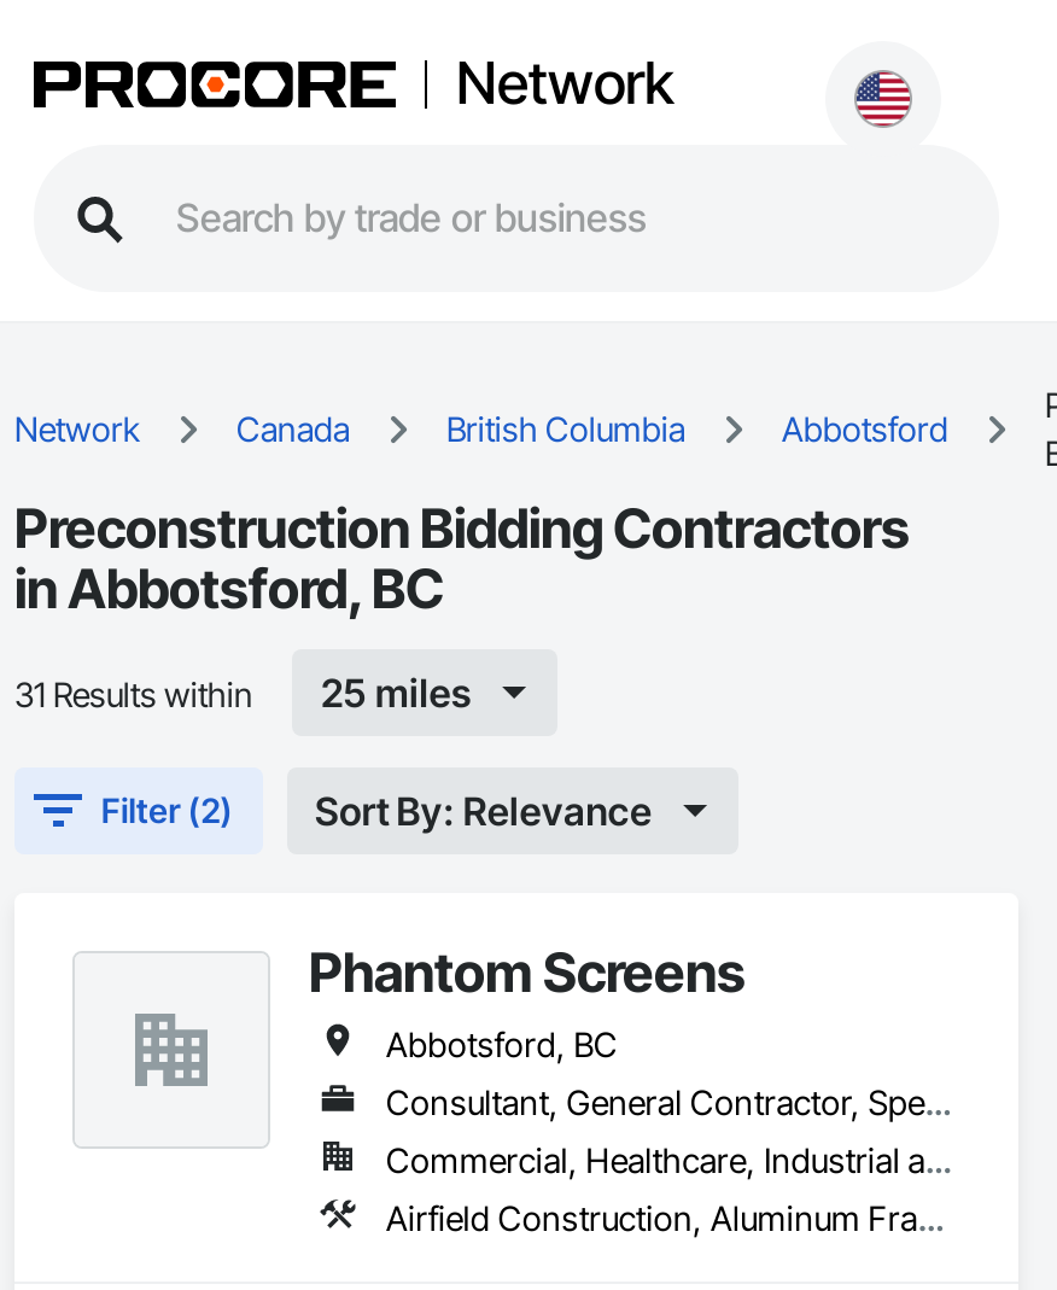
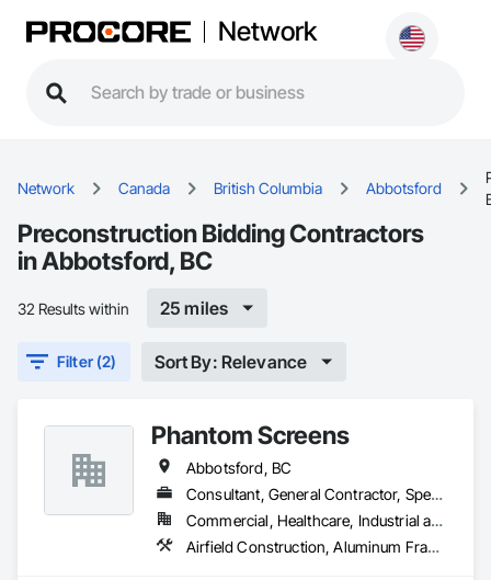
- 31 Results within
+ 32 Results within
